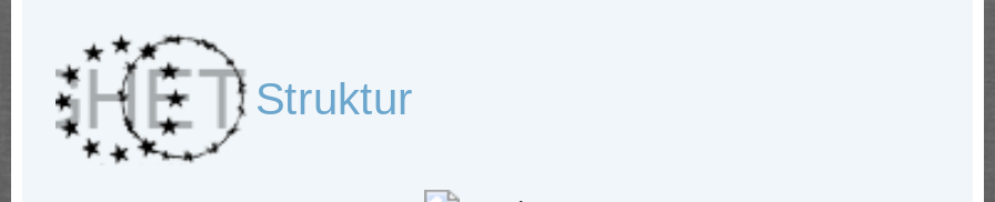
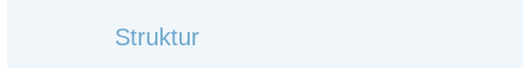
- [image]
